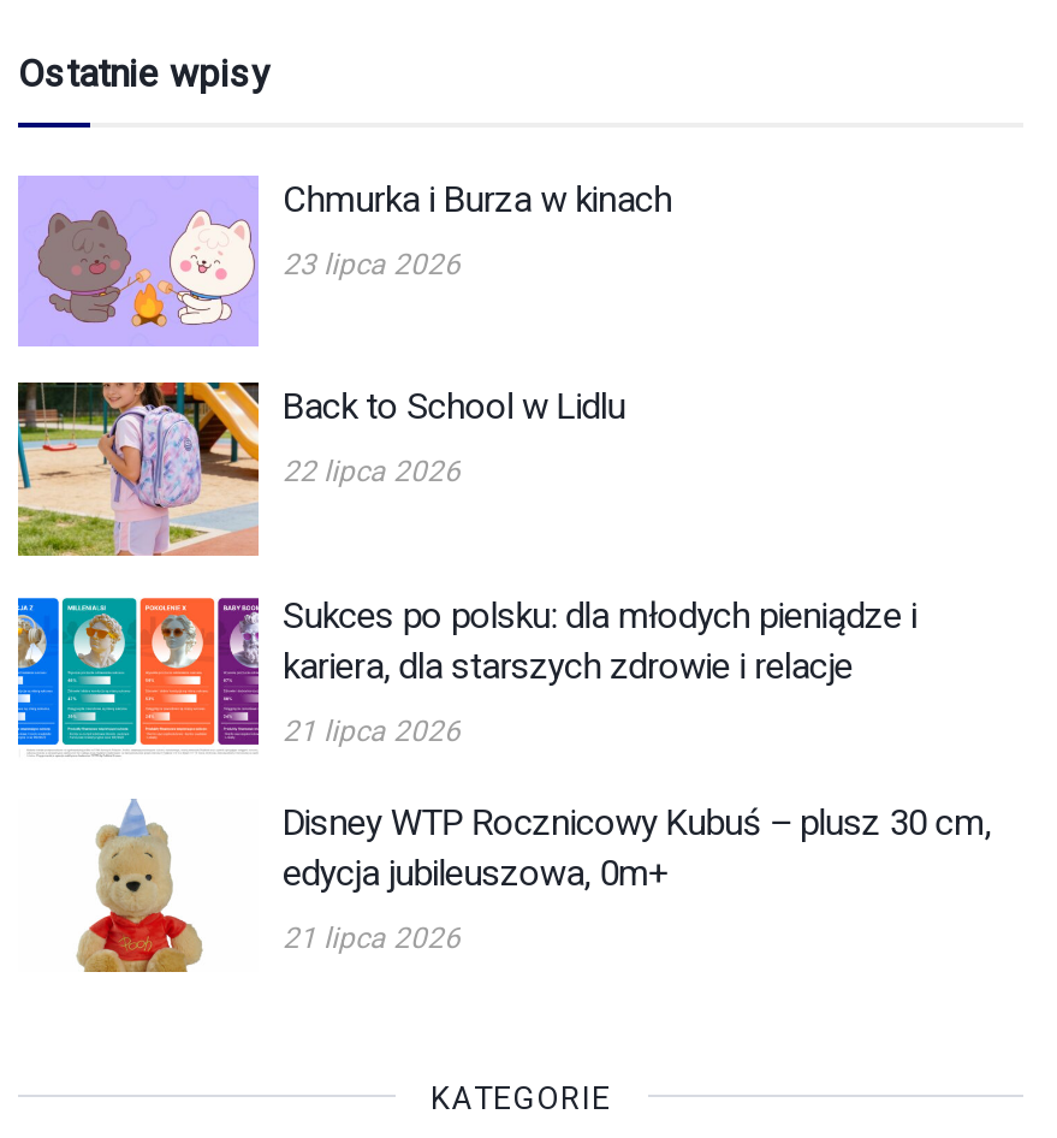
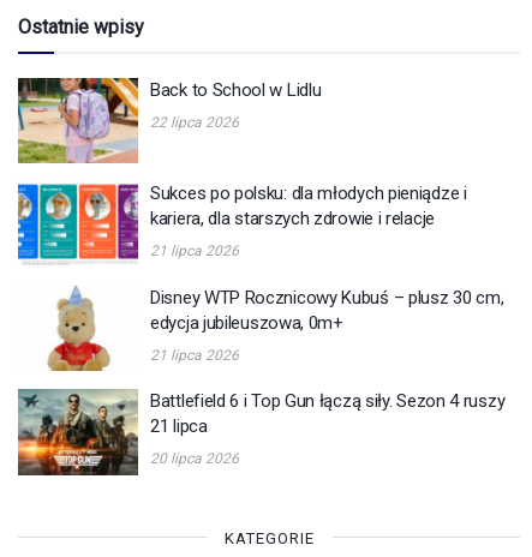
- [image]
- Chmurka i Burza w kinach
- 23 lipca 2026

moved up: [image] | Back to School w Lidlu | 22 lipca 2026 | ... | edycja jubileuszowa, 0m+ | 21 lipca 2026

+ [image]
+ Battlefield 6 i Top Gun łączą siły. Sezon 4 ruszy
+ 21 lipca
+ 20 lipca 2026
